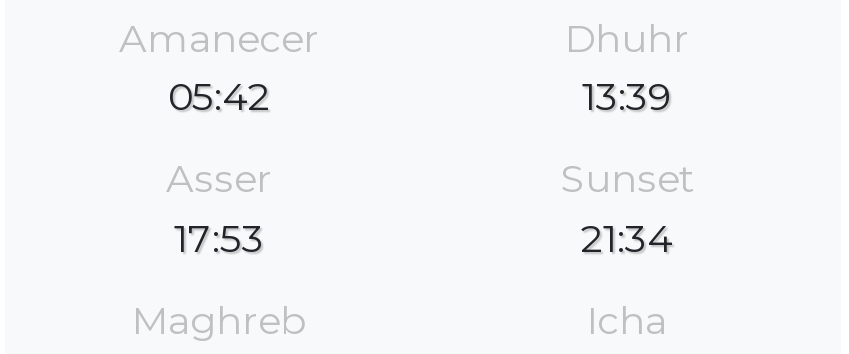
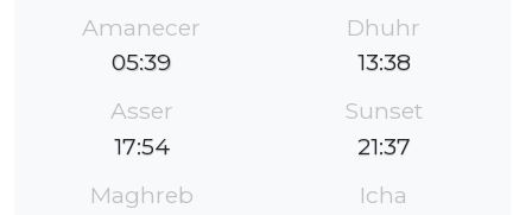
- 05:42
+ 05:39

- 13:39
+ 13:38

- 17:53
+ 17:54

- 21:34
+ 21:37
